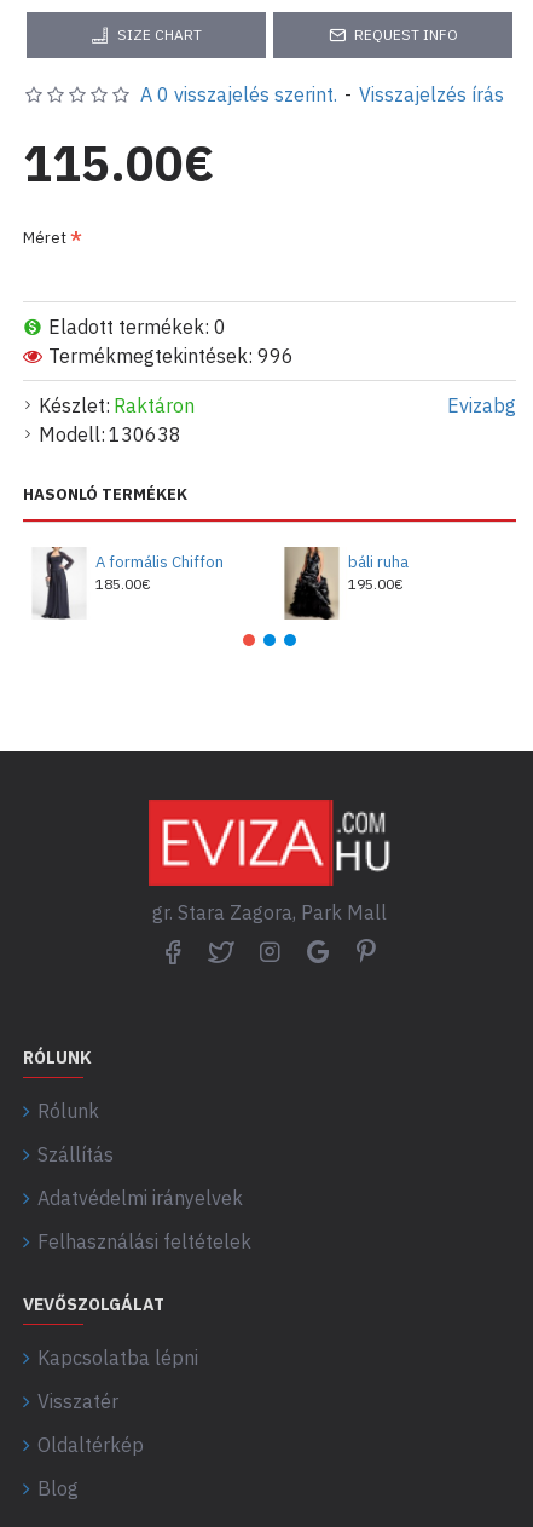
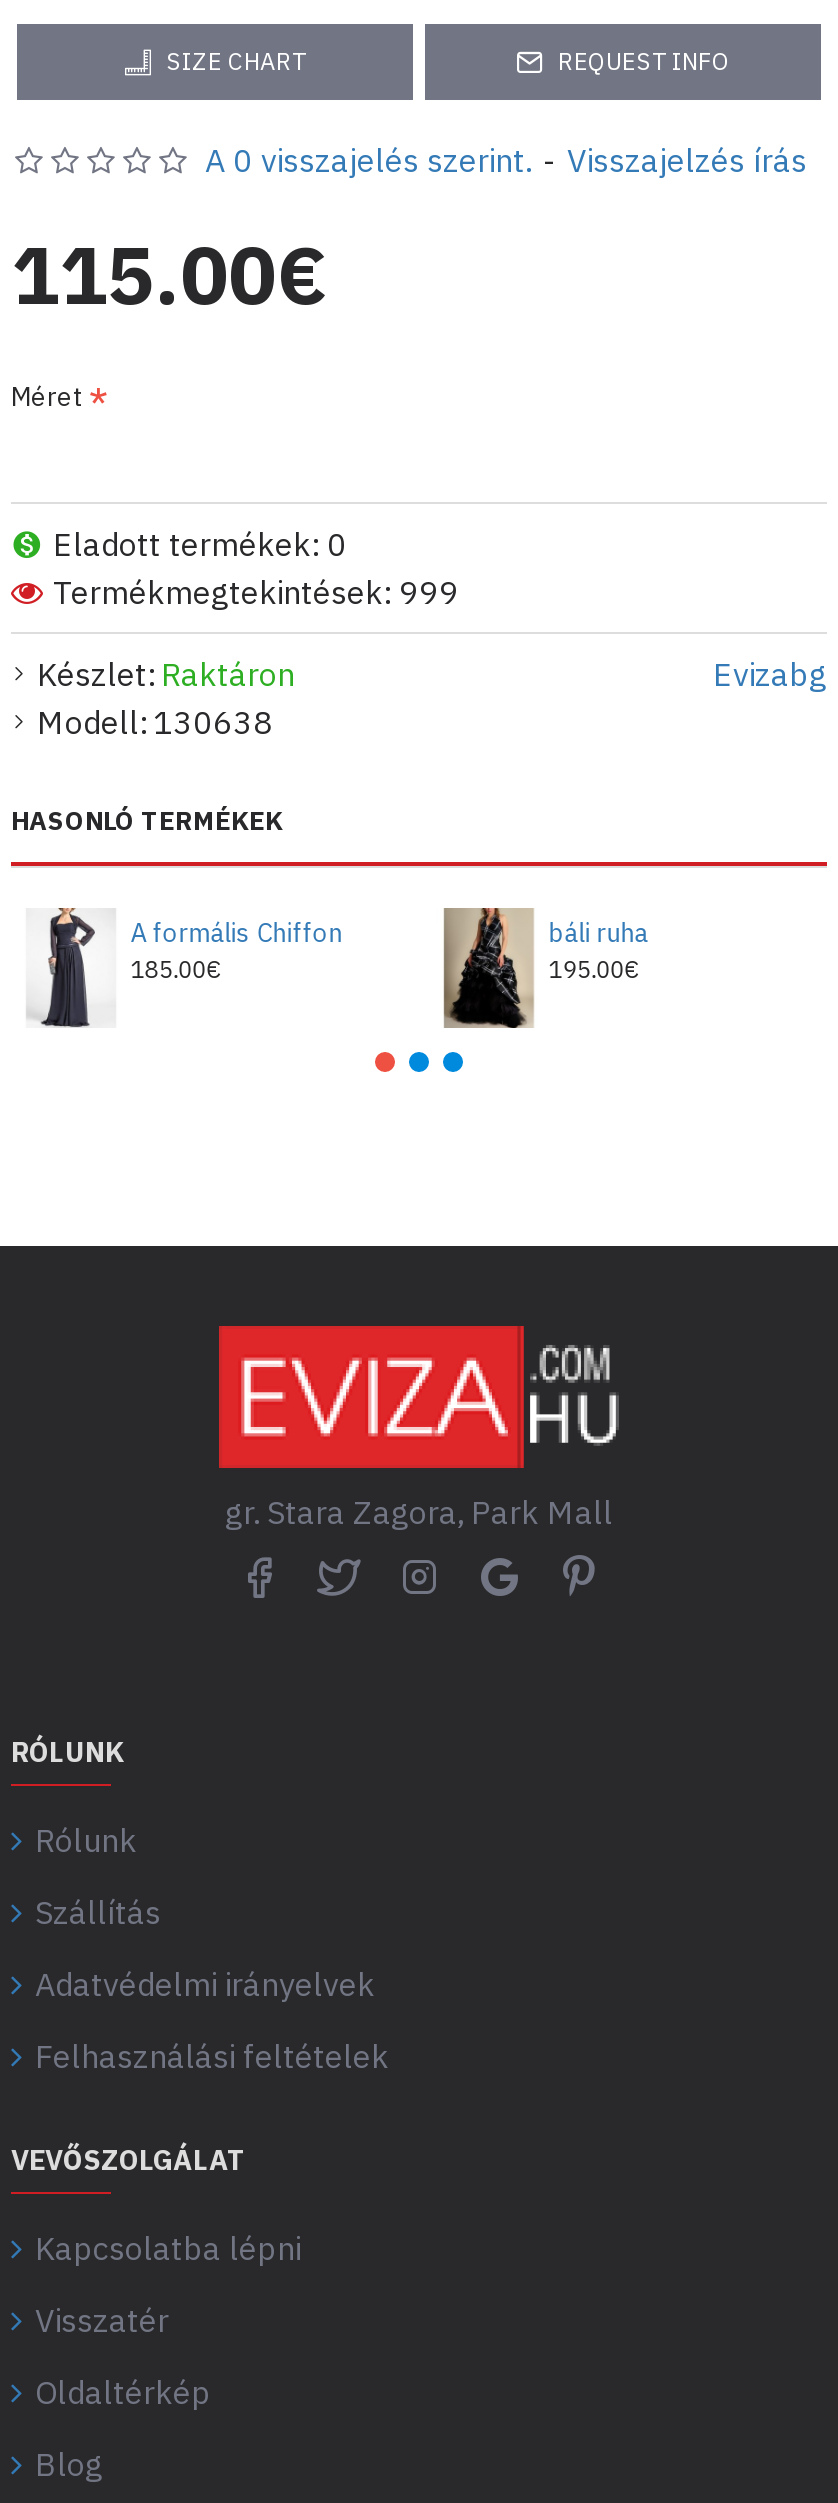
- Termékmegtekintések: 996
+ Termékmegtekintések: 999
